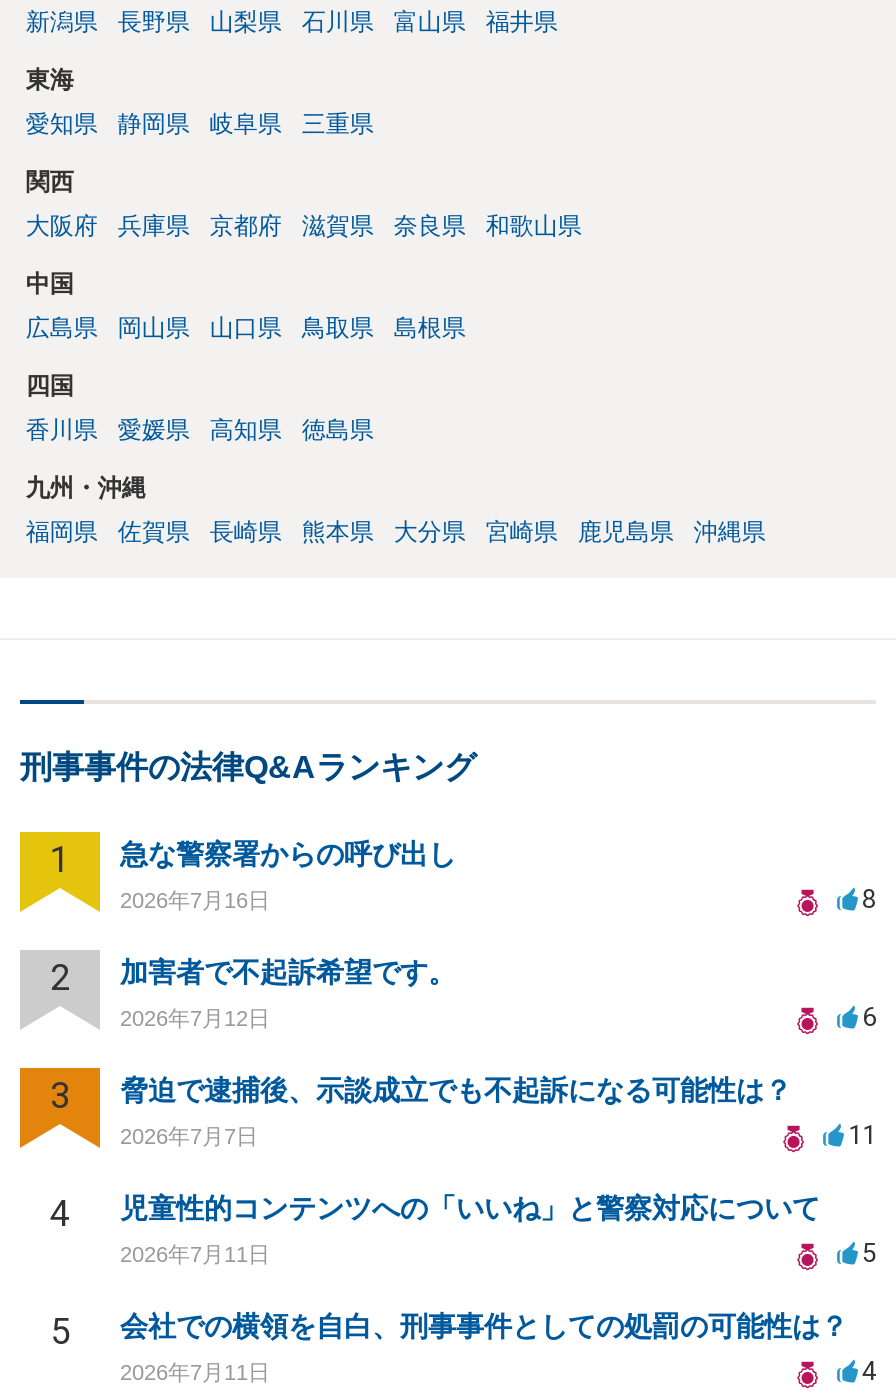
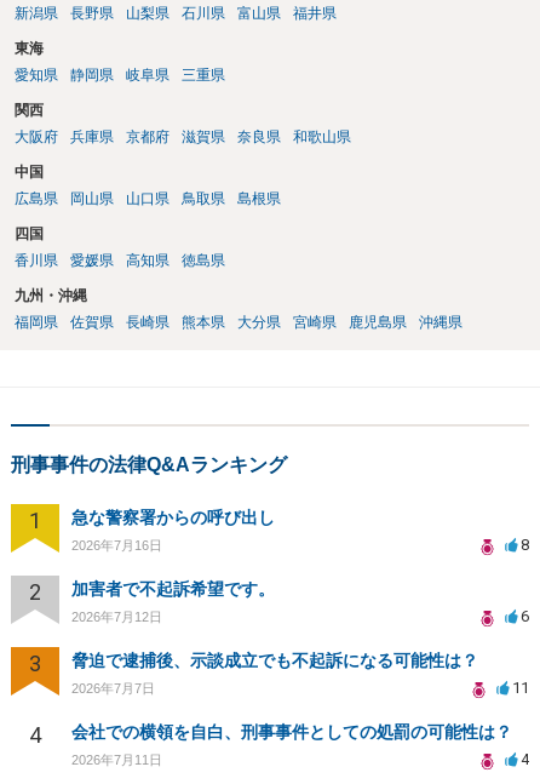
- 児童性的コンテンツへの「いいね」と警察対応について
- 2026年7月11日
- 5
- 5
